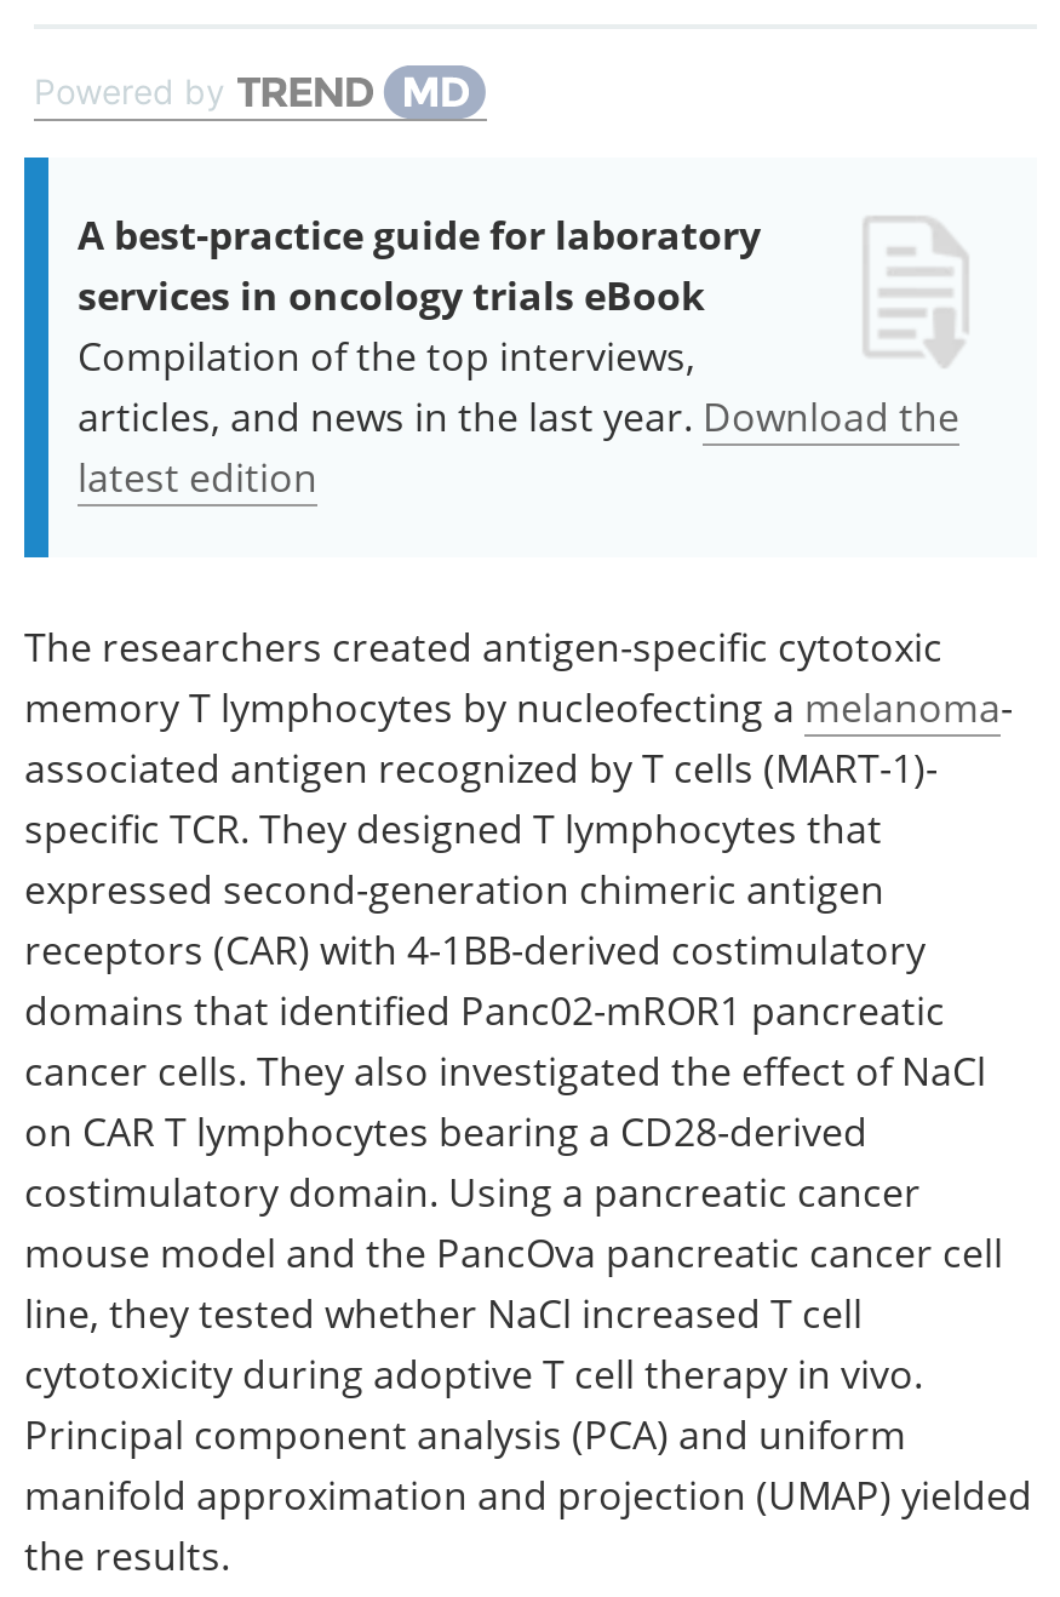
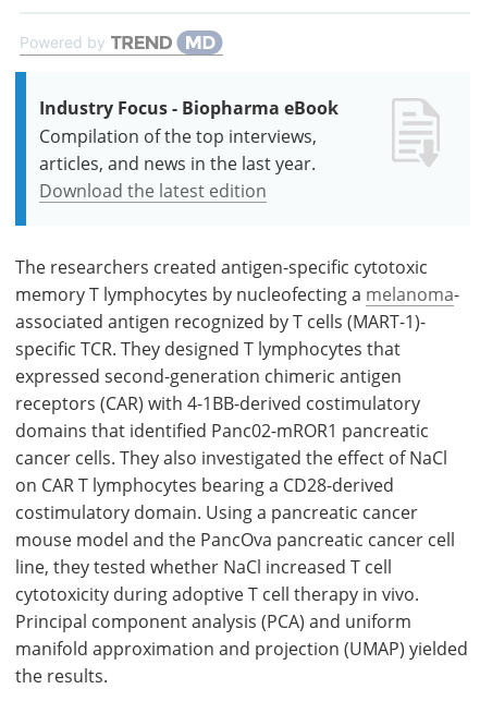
- A best-practice guide for laboratory
- services in oncology trials eBook
+ Industry Focus - Biopharma eBook
